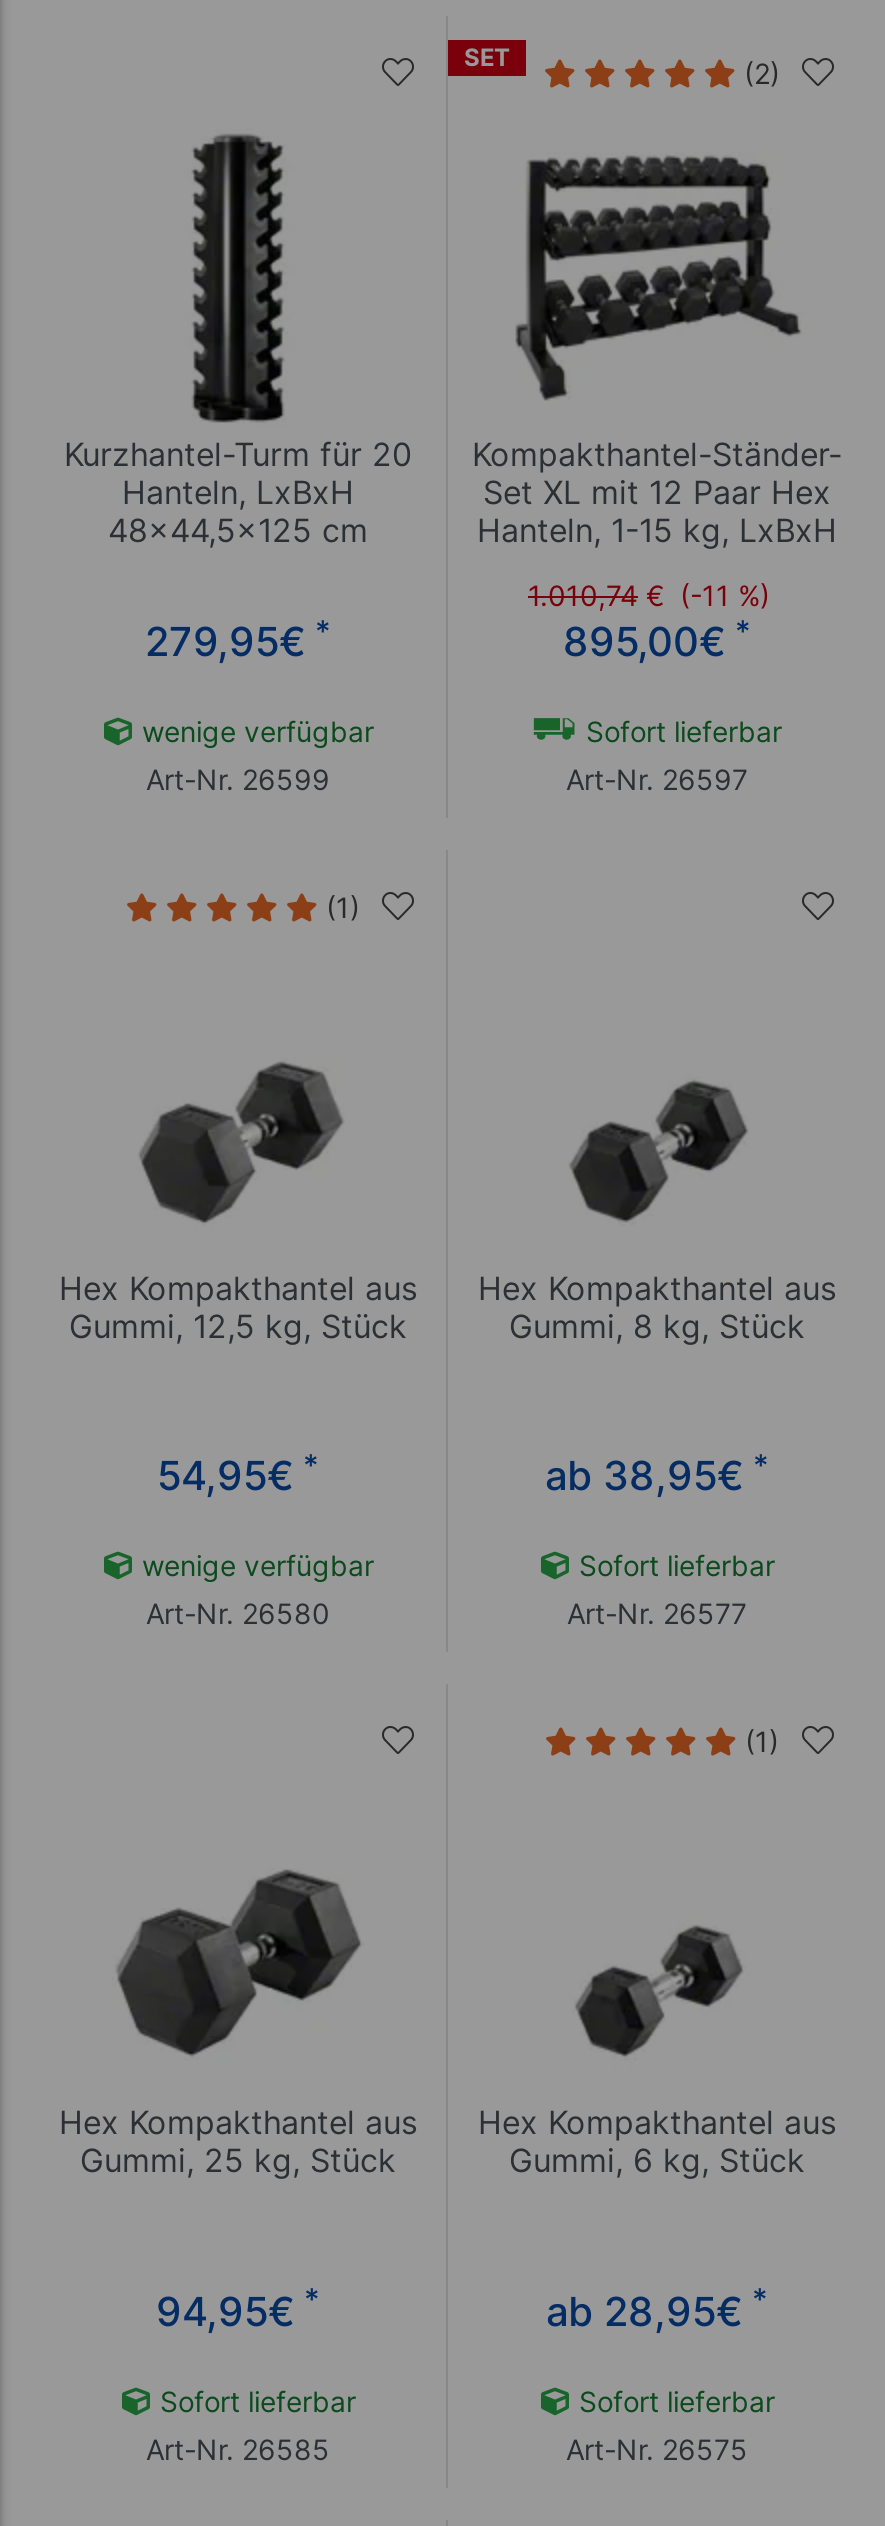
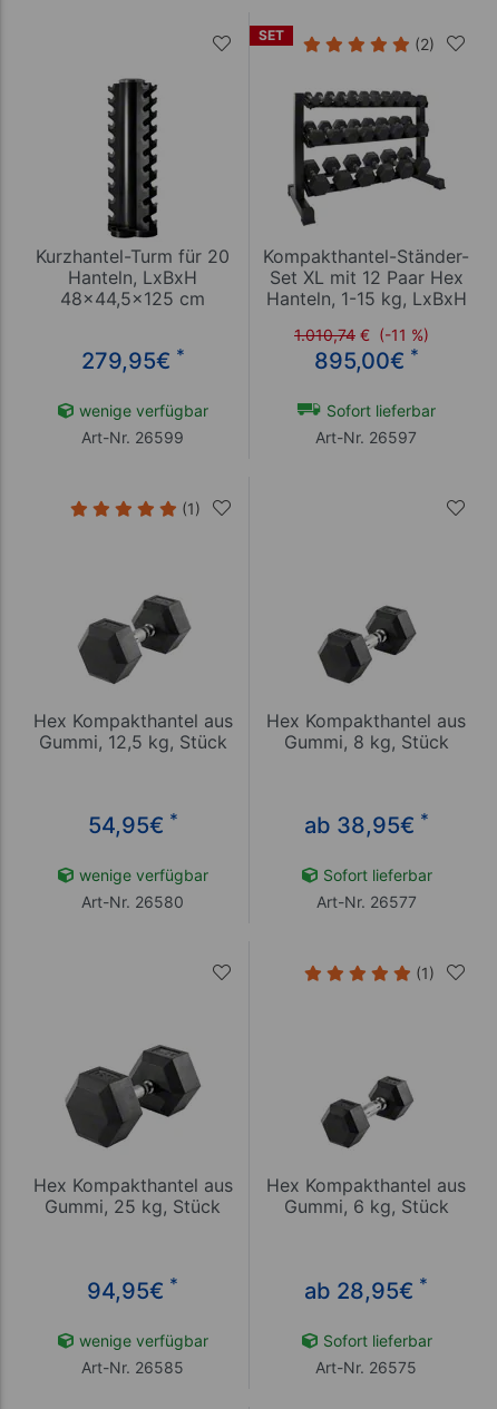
- Sofort lieferbar
+ wenige verfügbar
